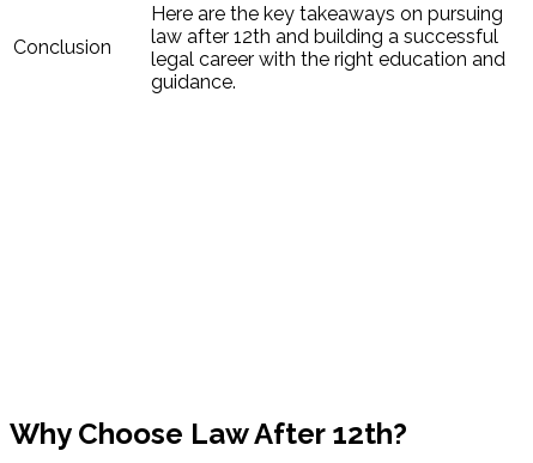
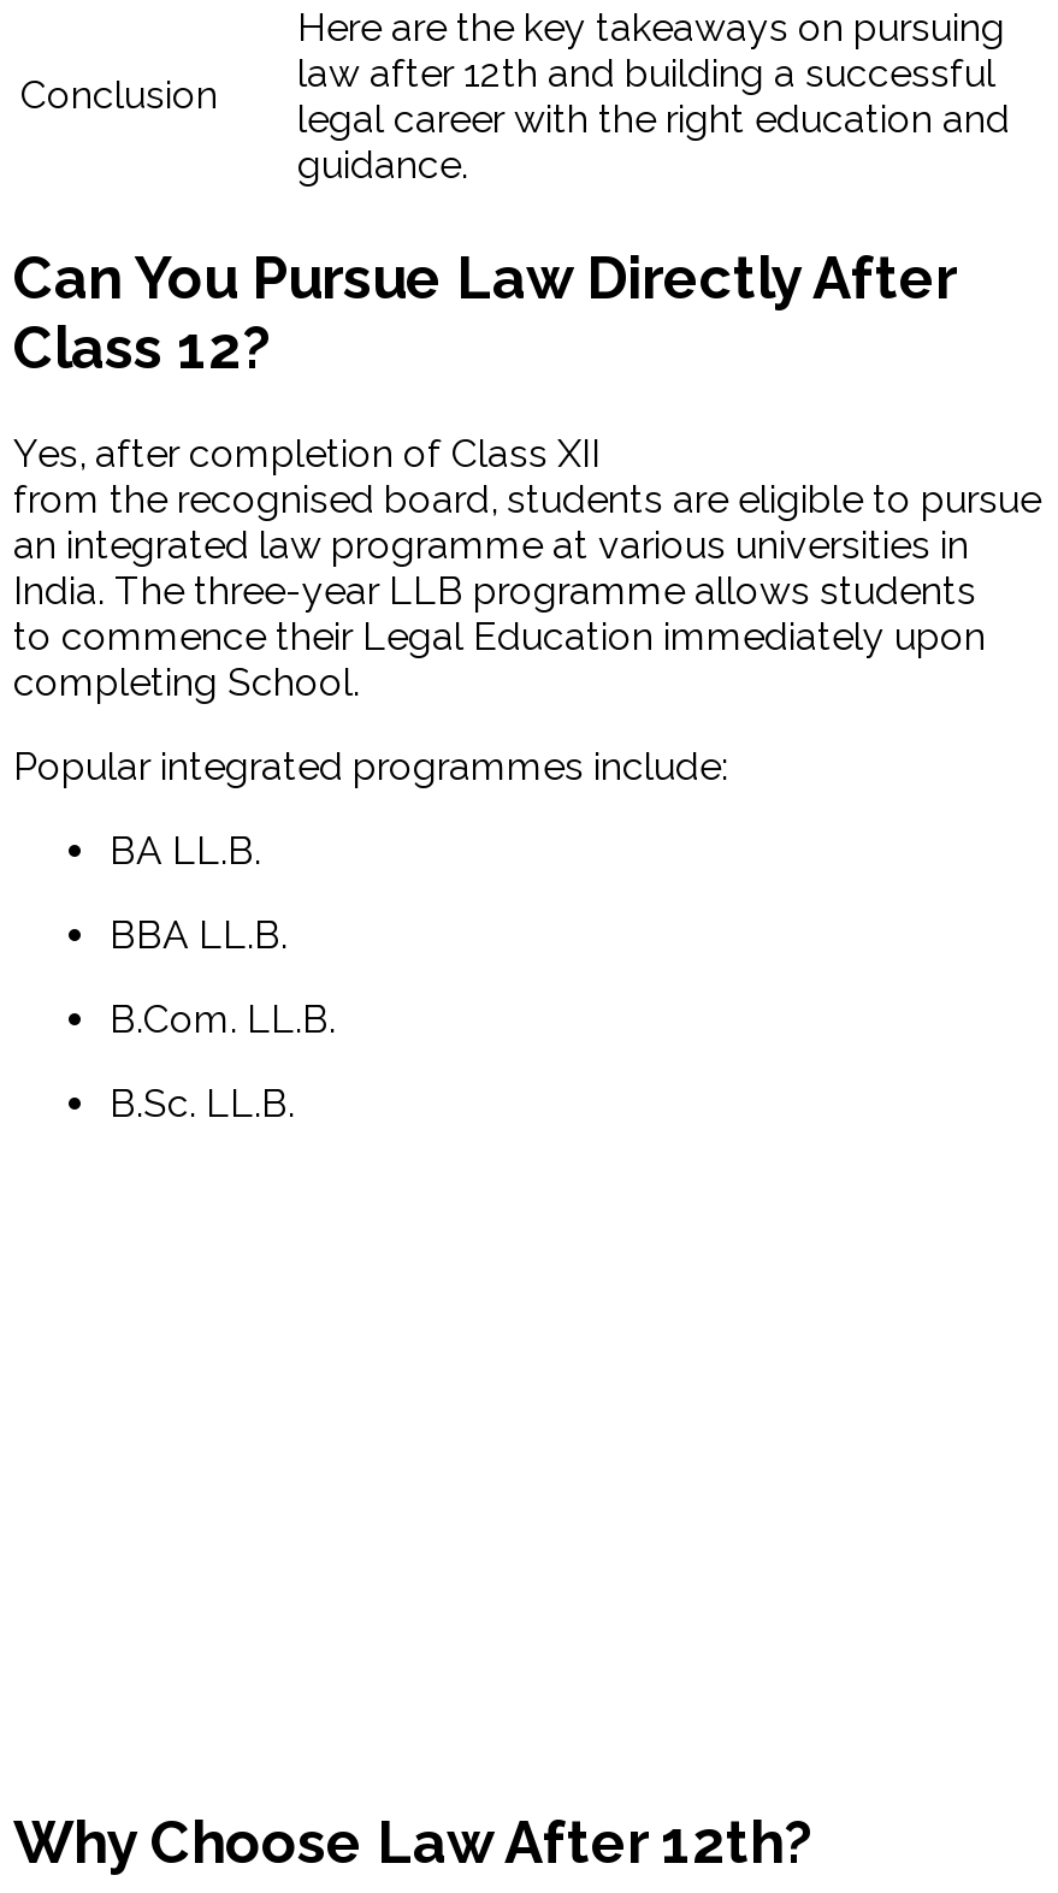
+ Can You Pursue Law Directly After
+ Class 12?
+ Yes, after completion of Class XII
+ from the recognised board, students are eligible to pursue
+ an integrated law programme at various universities in
+ India. The three-year LLB programme allows students
+ to commence their Legal Education immediately upon
+ completing School.
+ Popular integrated programmes include:
+ BA LL.B.
+ BBA LL.B.
+ B.Com. LL.B.
+ B.Sc. LL.B.
